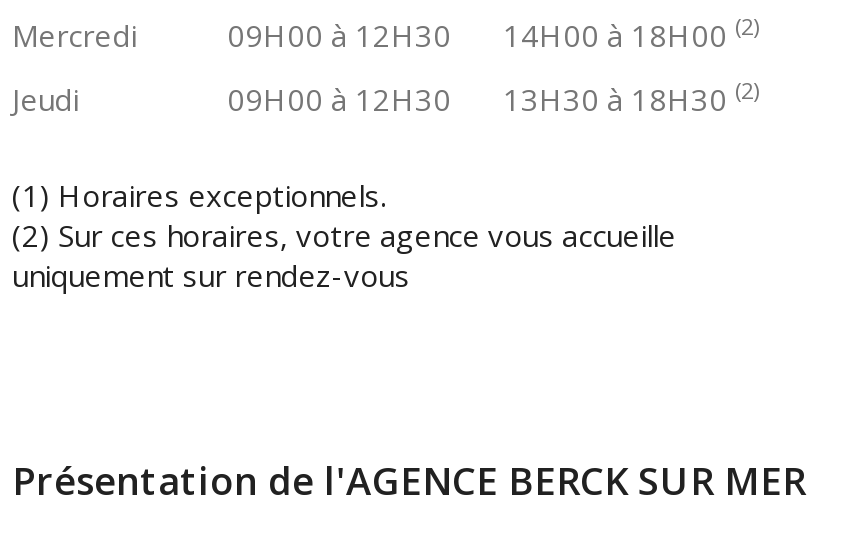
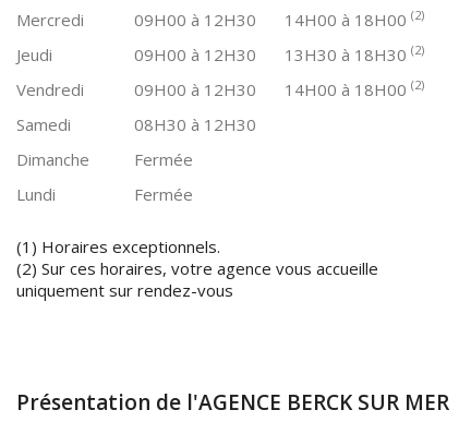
+ Vendredi
+ 09H00 à 12H30
+ 14H00 à 18H00 (2)
+ Samedi
+ 08H30 à 12H30
+ Dimanche
+ Fermée
+ Lundi
+ Fermée
